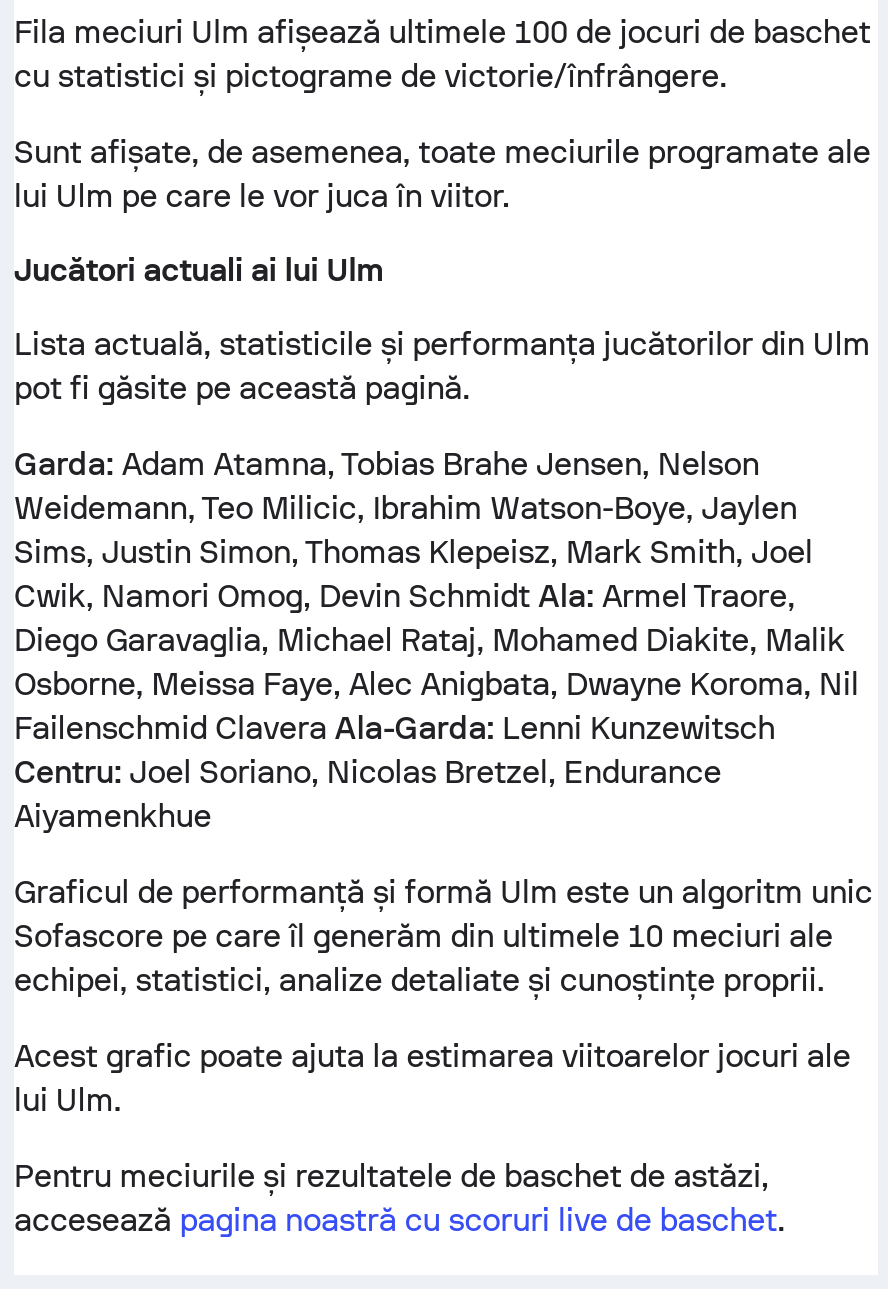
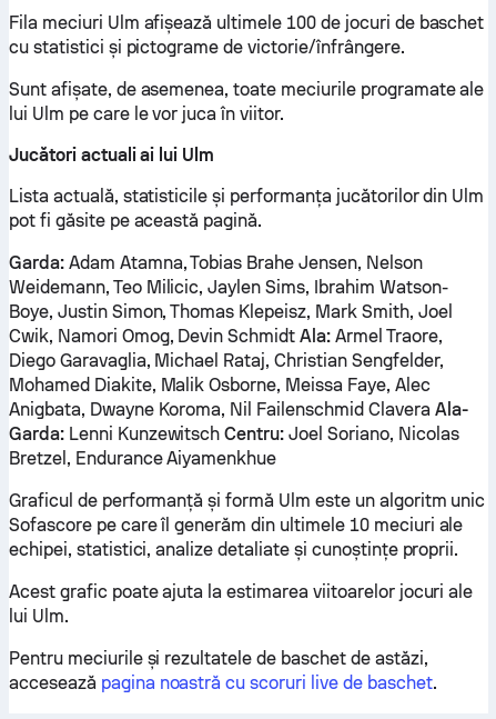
- Weidemann, Teo Milicic, Ibrahim Watson-Boye, Jaylen
- Sims, Justin Simon, Thomas Klepeisz, Mark Smith, Joel
+ Weidemann, Teo Milicic, Jaylen Sims, Ibrahim Watson-
+ Boye, Justin Simon, Thomas Klepeisz, Mark Smith, Joel

- Diego Garavaglia, Michael Rataj, Mohamed Diakite, Malik
- Osborne, Meissa Faye, Alec Anigbata, Dwayne Koroma, Nil
- Failenschmid Clavera Ala-Garda: Lenni Kunzewitsch
- Centru: Joel Soriano, Nicolas Bretzel, Endurance
- Aiyamenkhue
+ Diego Garavaglia, Michael Rataj, Christian Sengfelder,
+ Mohamed Diakite, Malik Osborne, Meissa Faye, Alec
+ Anigbata, Dwayne Koroma, Nil Failenschmid Clavera Ala-
+ Garda: Lenni Kunzewitsch Centru: Joel Soriano, Nicolas
+ Bretzel, Endurance Aiyamenkhue
